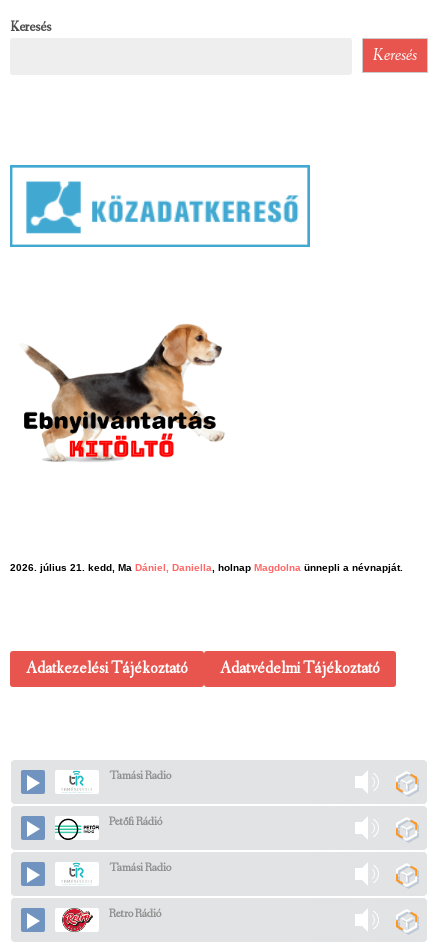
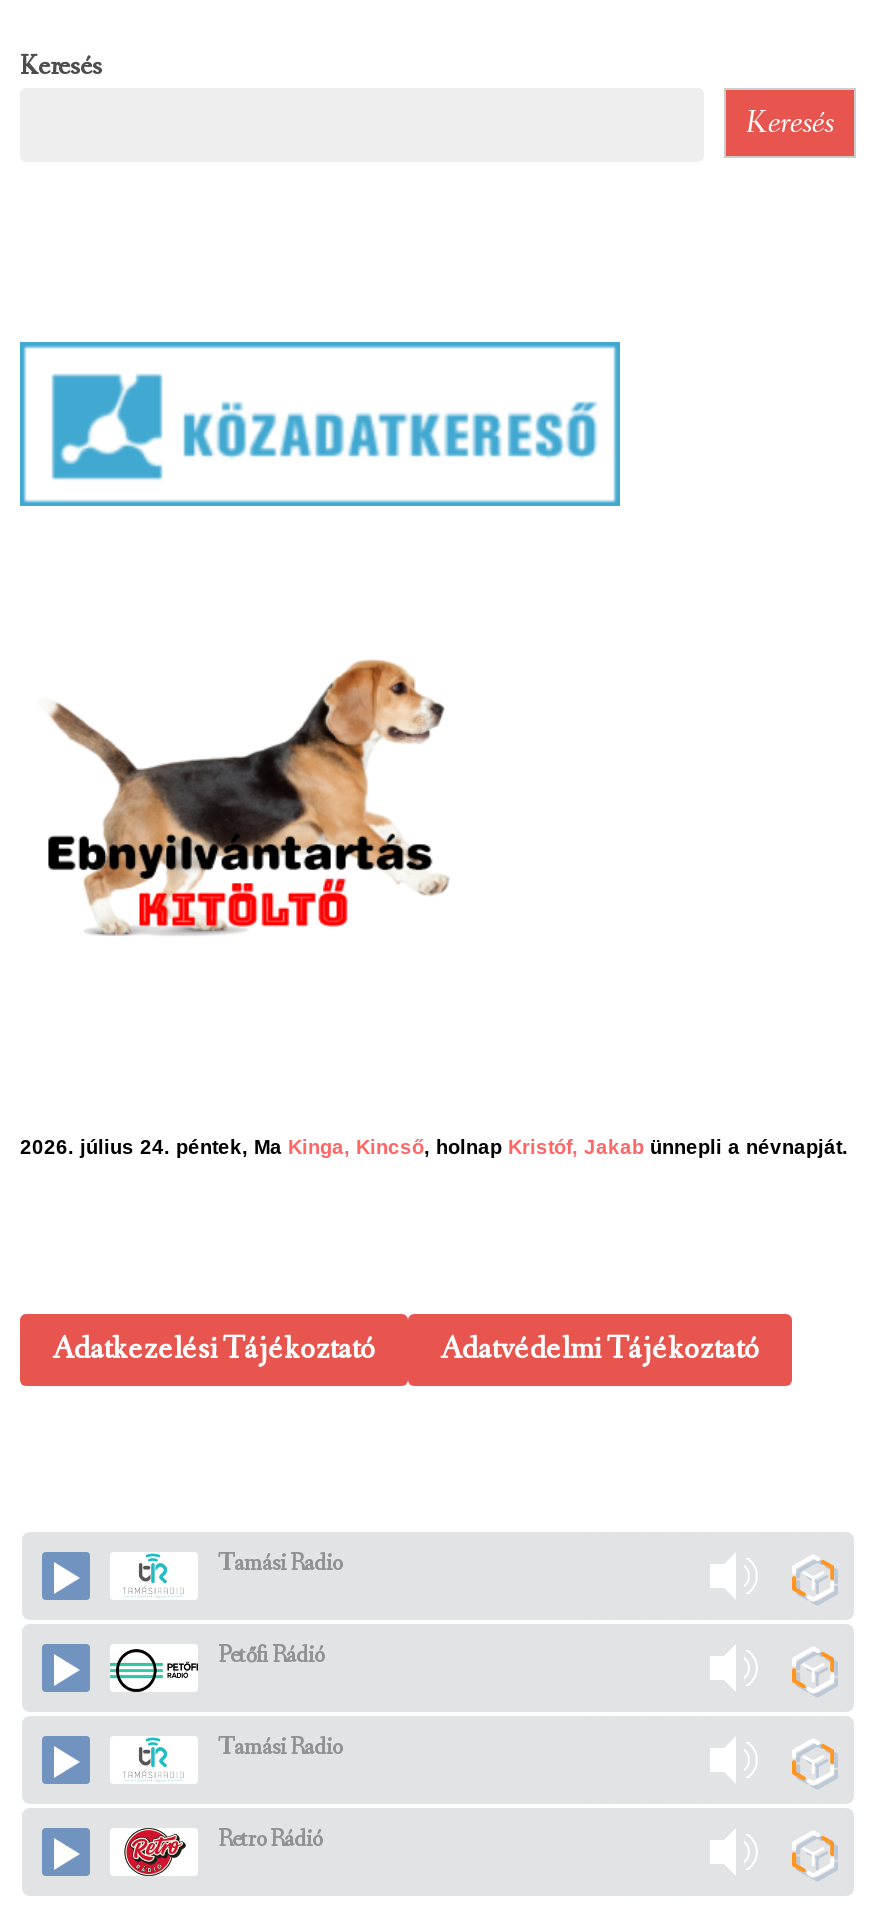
- 2026. július 21. kedd, Ma Dániel, Daniella, holnap Magdolna ünnepli a névnapját.
+ 2026. július 24. péntek, Ma Kinga, Kincső, holnap Kristóf, Jakab ünnepli a névnapját.
